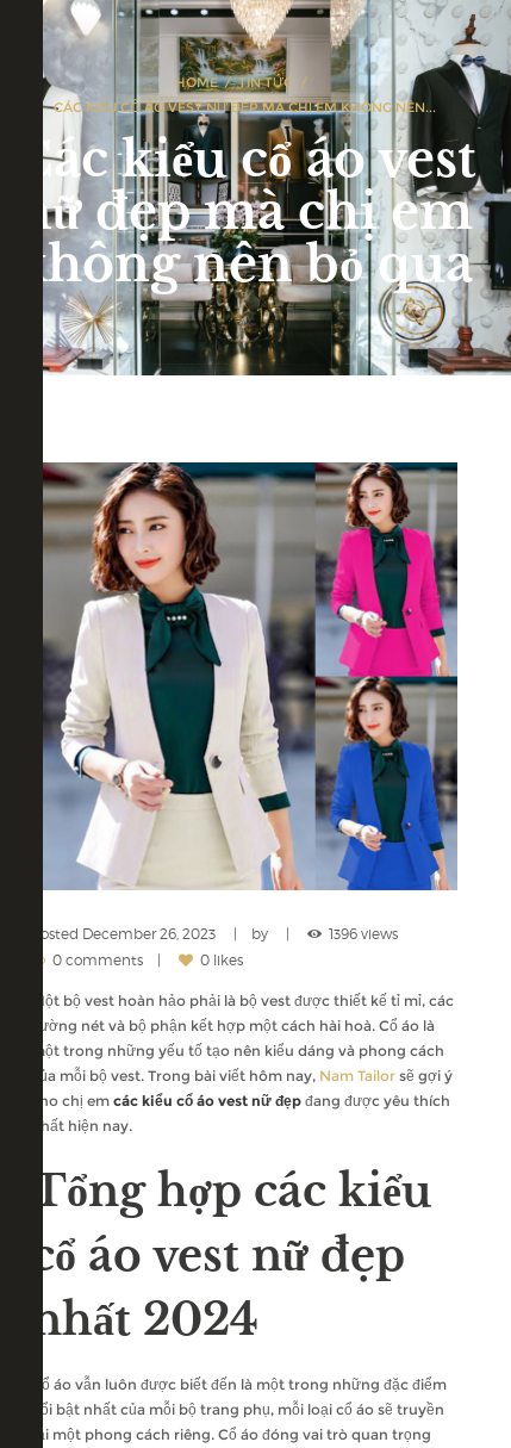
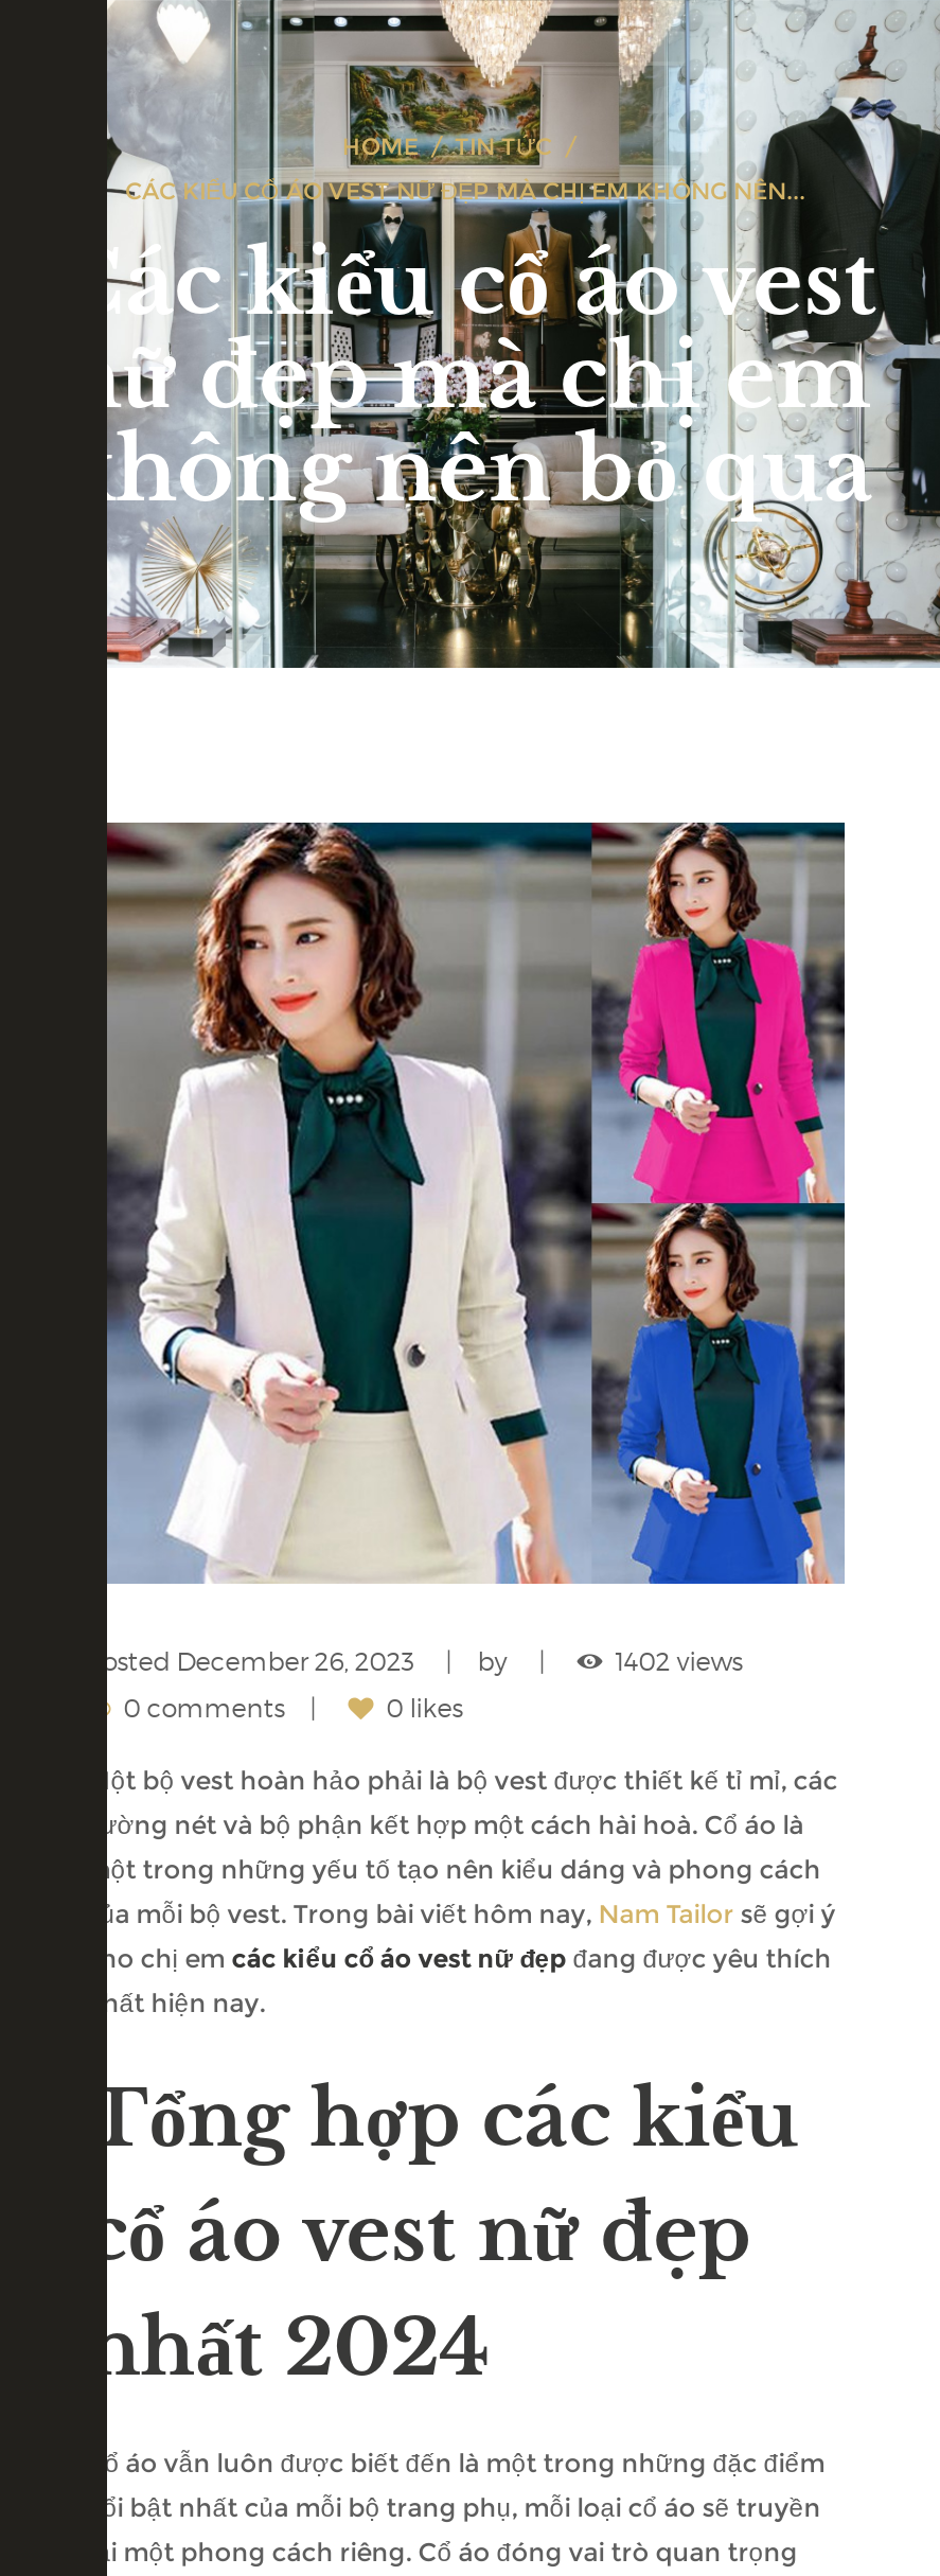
- 1396 views
+ 1402 views
